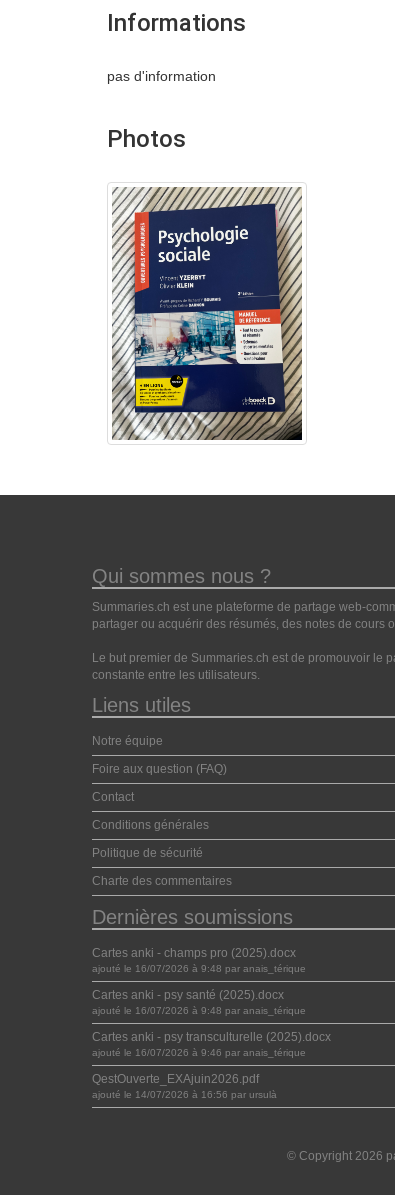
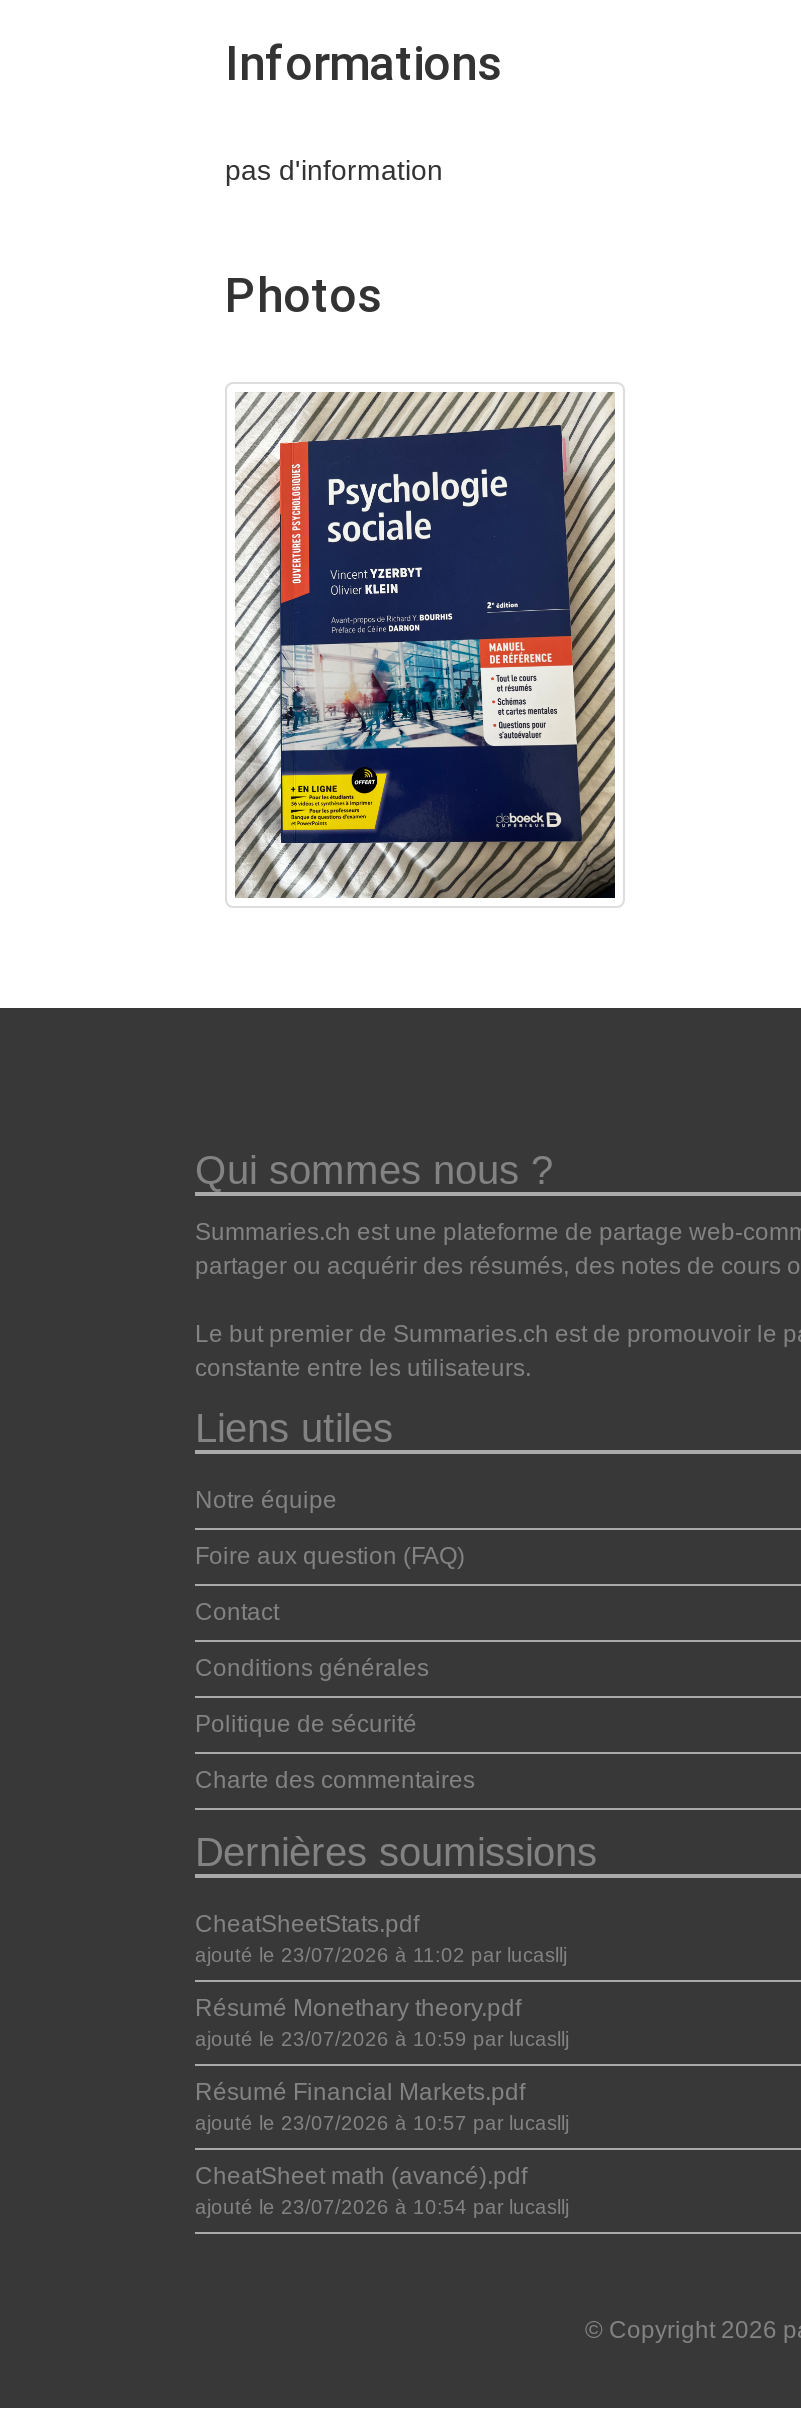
- Cartes anki - champs pro (2025).docx
- ajouté le 16/07/2026 à 9:48 par anais_térique
+ CheatSheetStats.pdf
+ ajouté le 23/07/2026 à 11:02 par lucasllj

- Cartes anki - psy santé (2025).docx
- ajouté le 16/07/2026 à 9:48 par anais_térique
+ Résumé Monethary theory.pdf
+ ajouté le 23/07/2026 à 10:59 par lucasllj

- Cartes anki - psy transculturelle (2025).docx
- ajouté le 16/07/2026 à 9:46 par anais_térique
+ Résumé Financial Markets.pdf
+ ajouté le 23/07/2026 à 10:57 par lucasllj

- QestOuverte_EXAjuin2026.pdf
- ajouté le 14/07/2026 à 16:56 par ursulà
+ CheatSheet math (avancé).pdf
+ ajouté le 23/07/2026 à 10:54 par lucasllj
